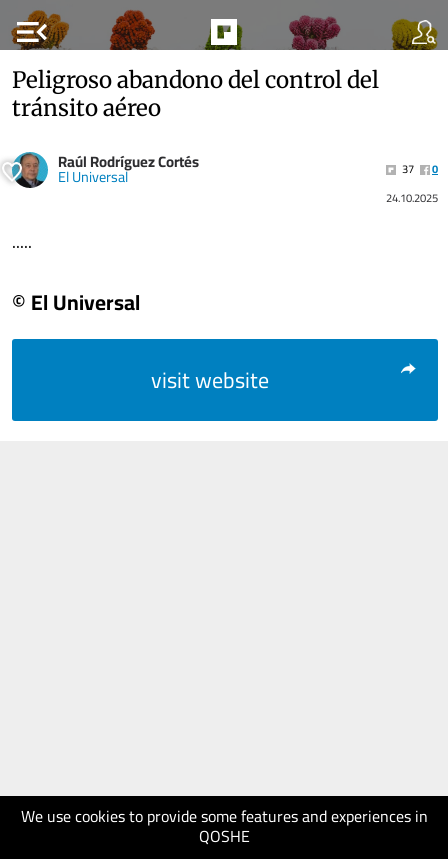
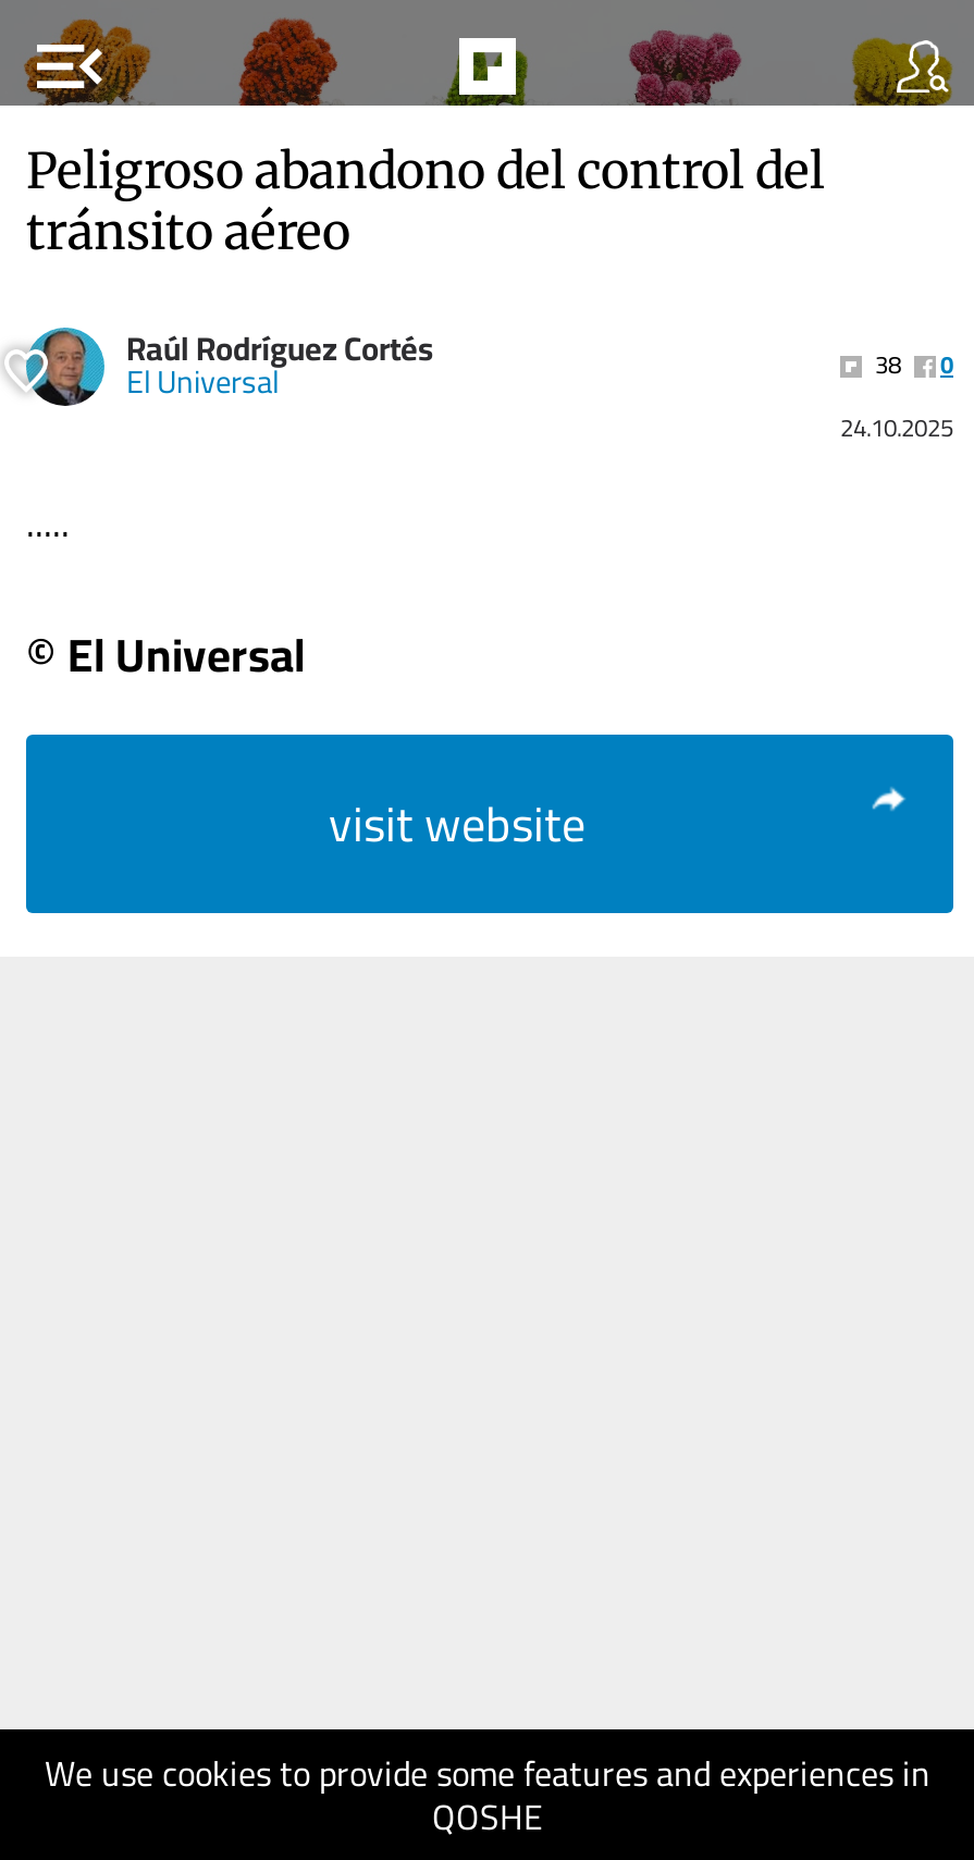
- 37 0
+ 38 0
